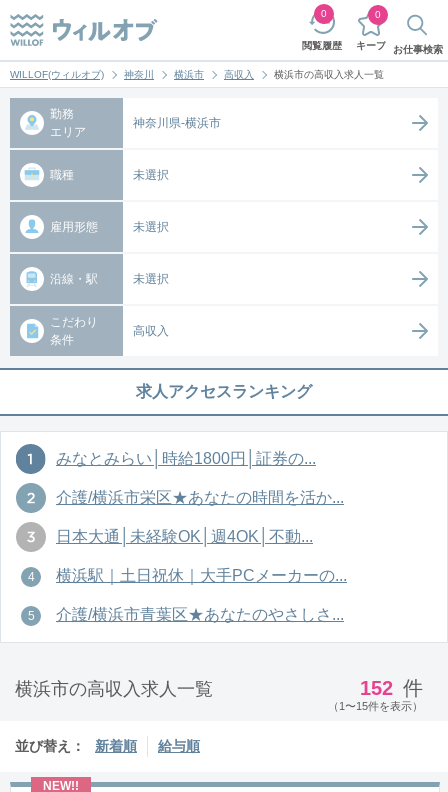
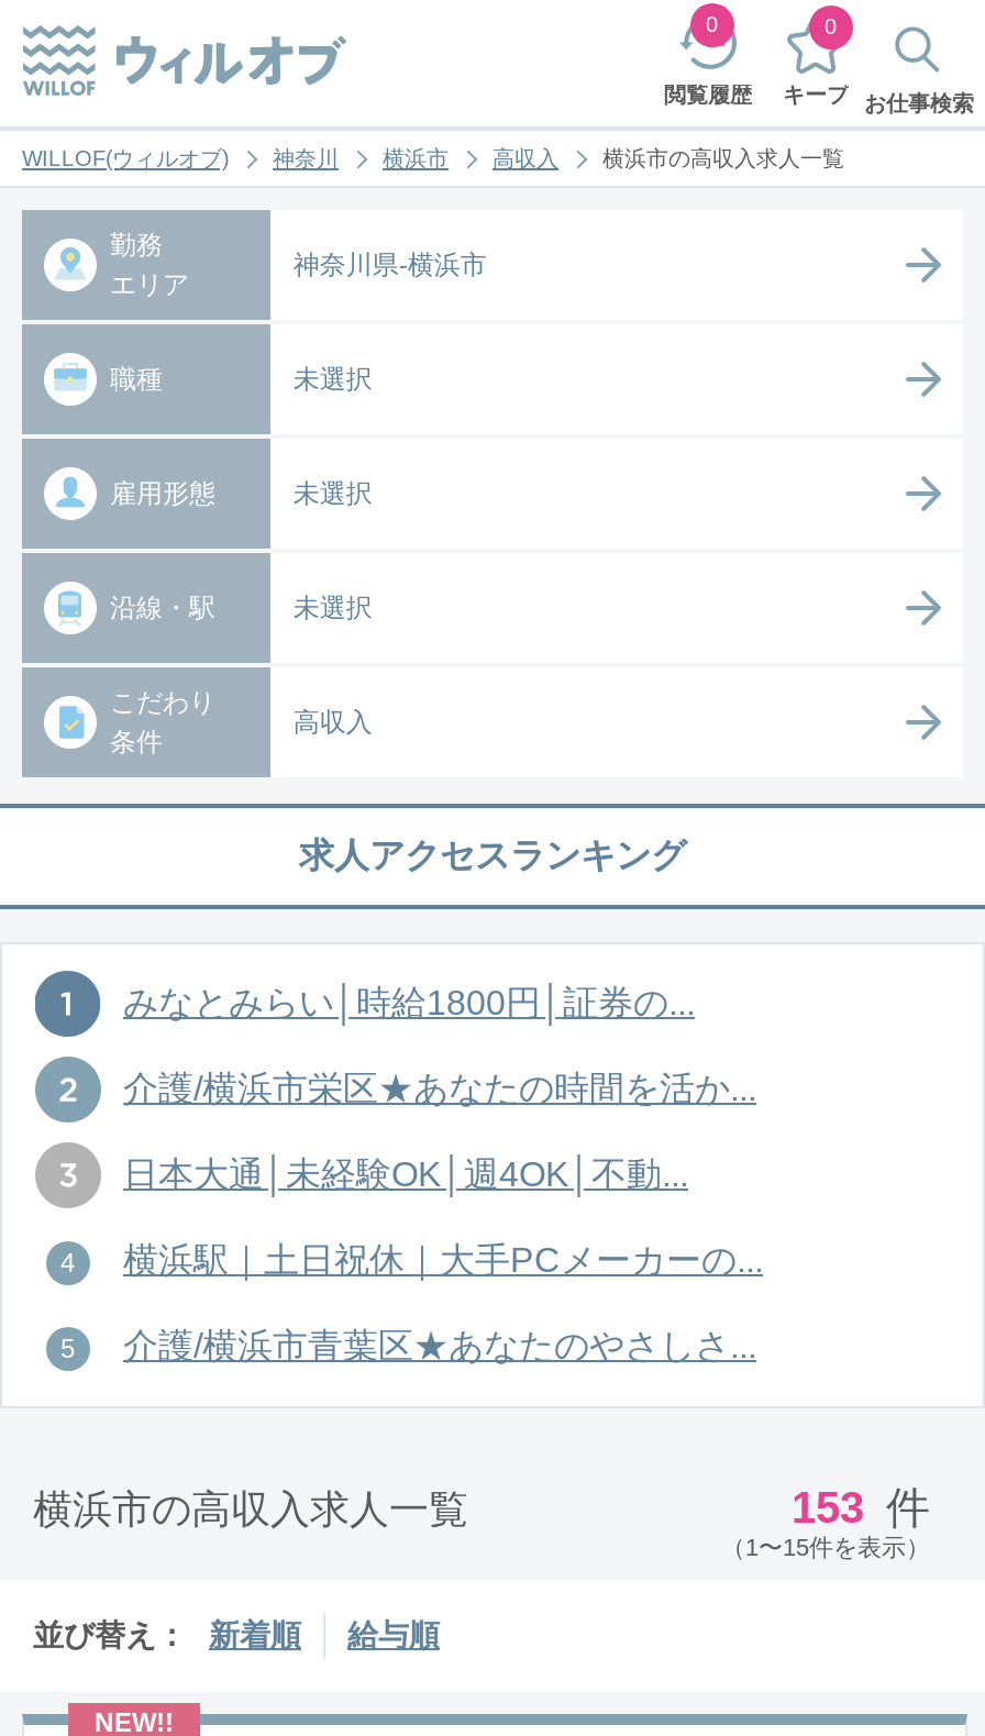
- 152 件
+ 153 件
